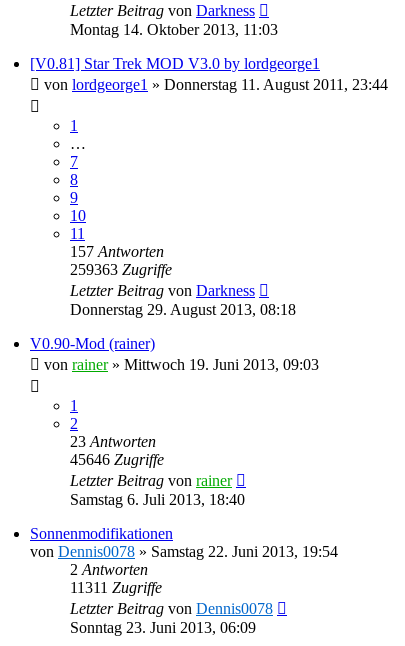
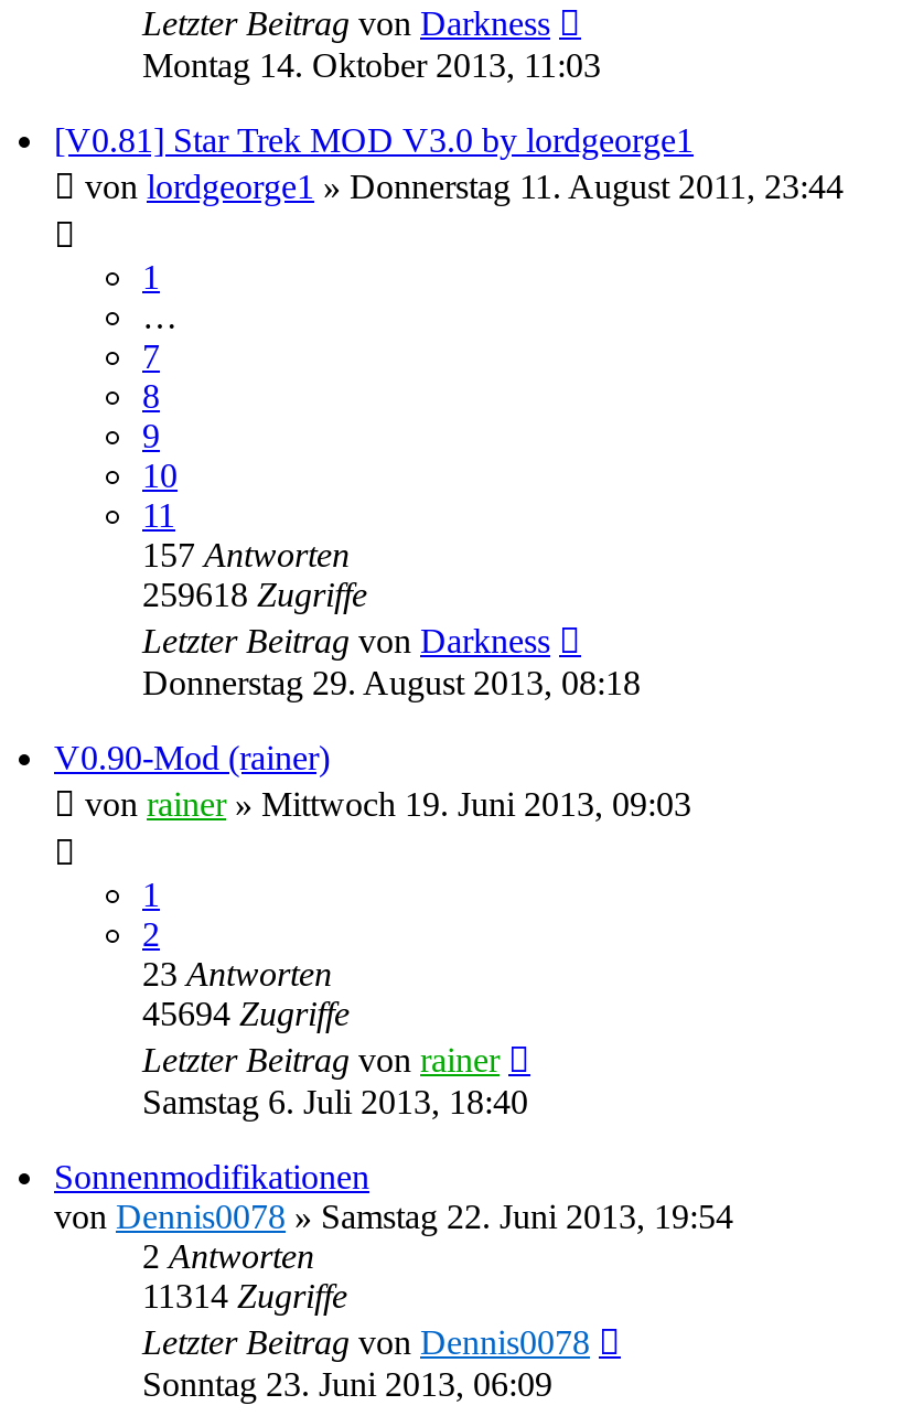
- 259363 Zugriffe
+ 259618 Zugriffe

- 45646 Zugriffe
+ 45694 Zugriffe

- 11311 Zugriffe
+ 11314 Zugriffe
